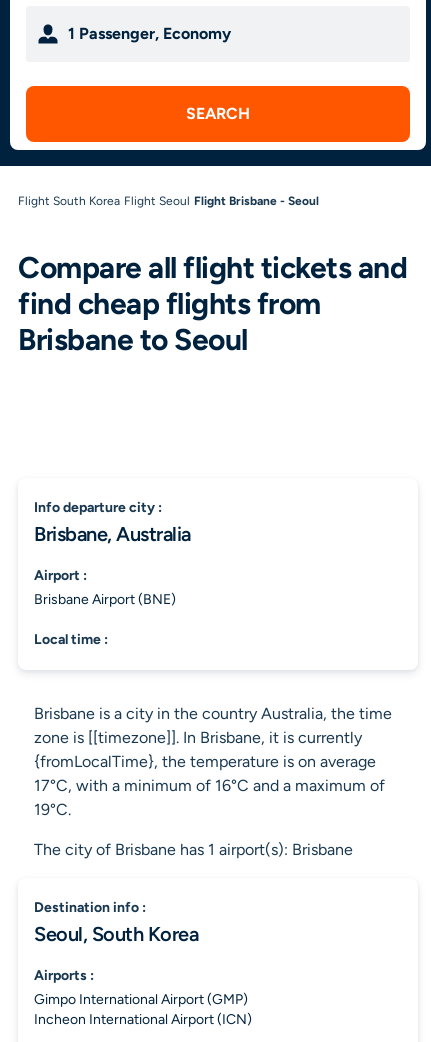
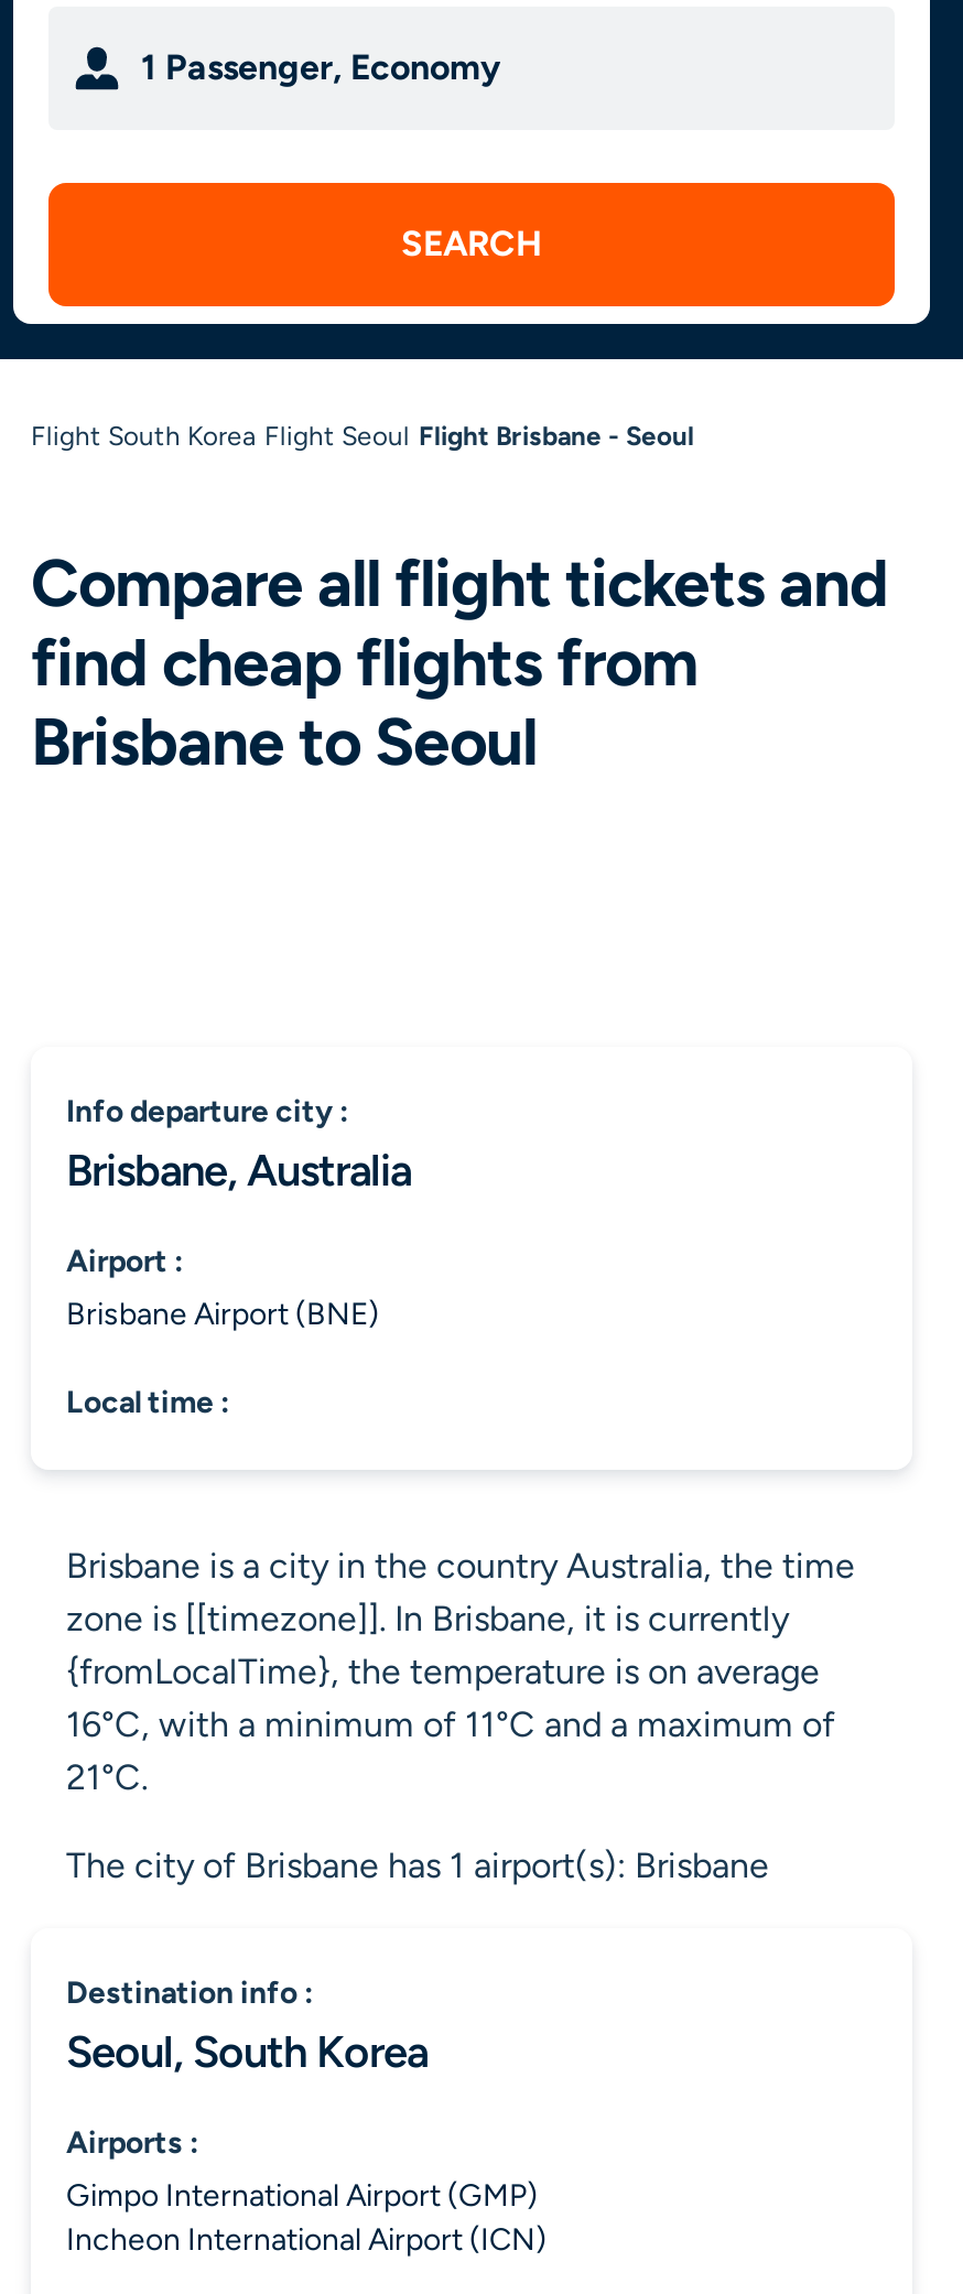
- 17°C, with a minimum of 16°C and a maximum of
- 19°C.
+ 16°C, with a minimum of 11°C and a maximum of
+ 21°C.
